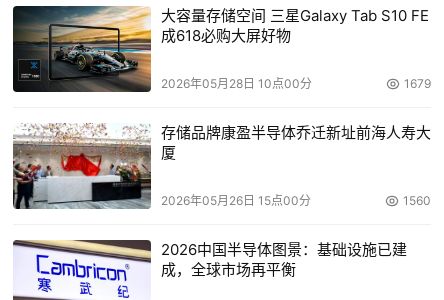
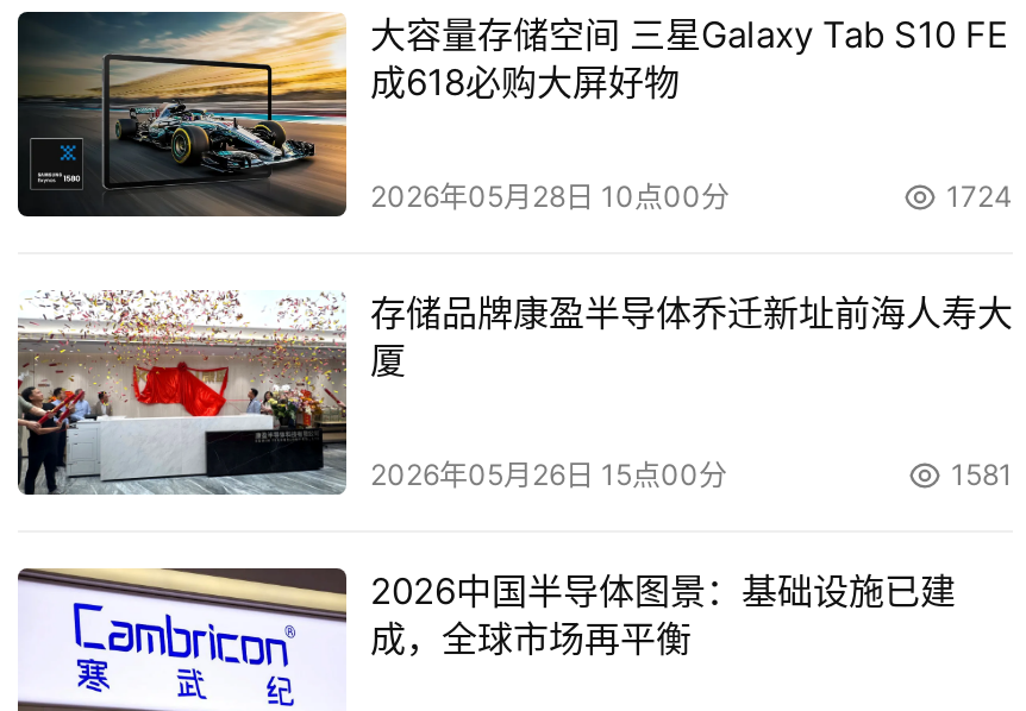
- 1679
+ 1724

- 1560
+ 1581
